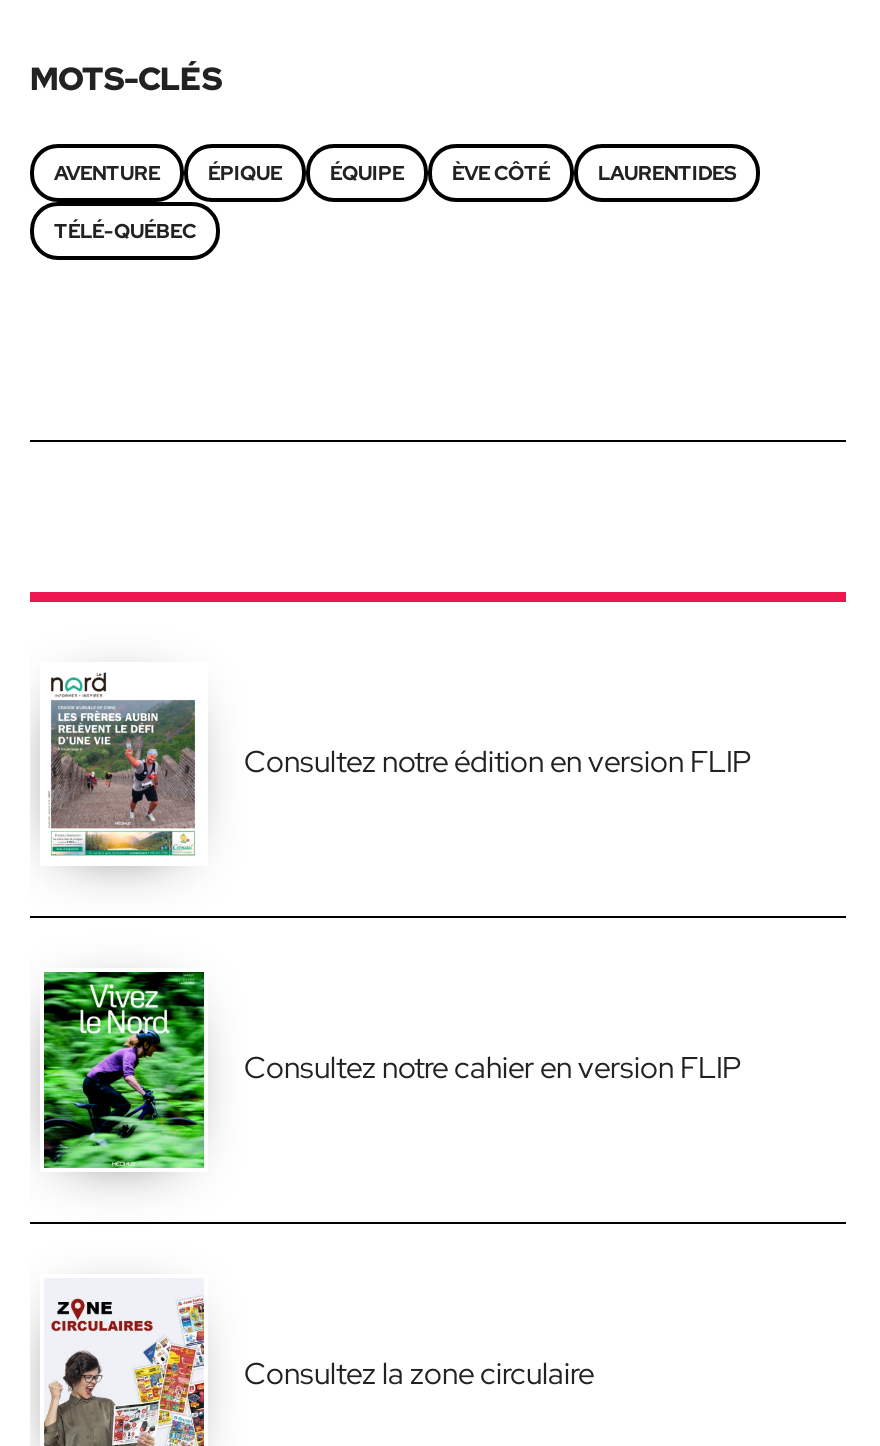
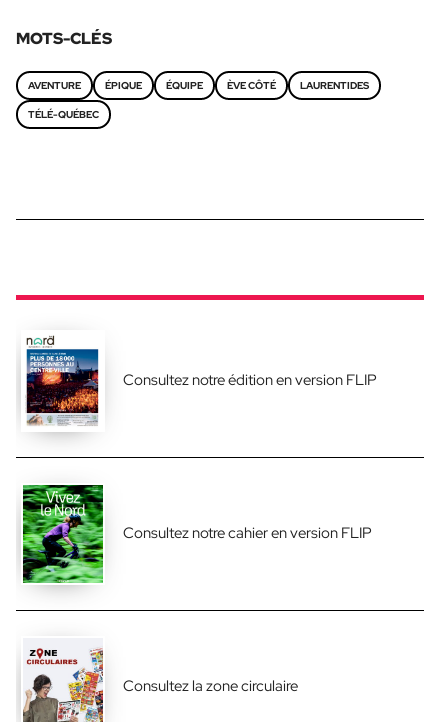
- [image]
+ [image]
